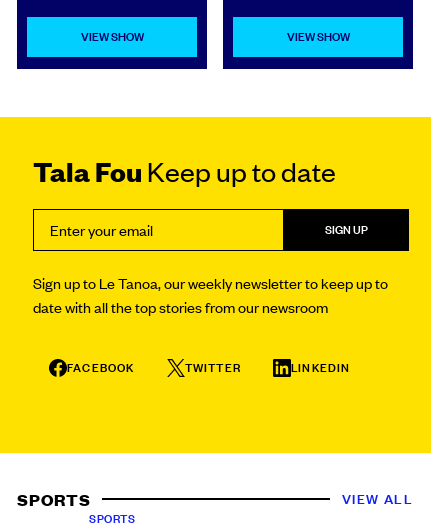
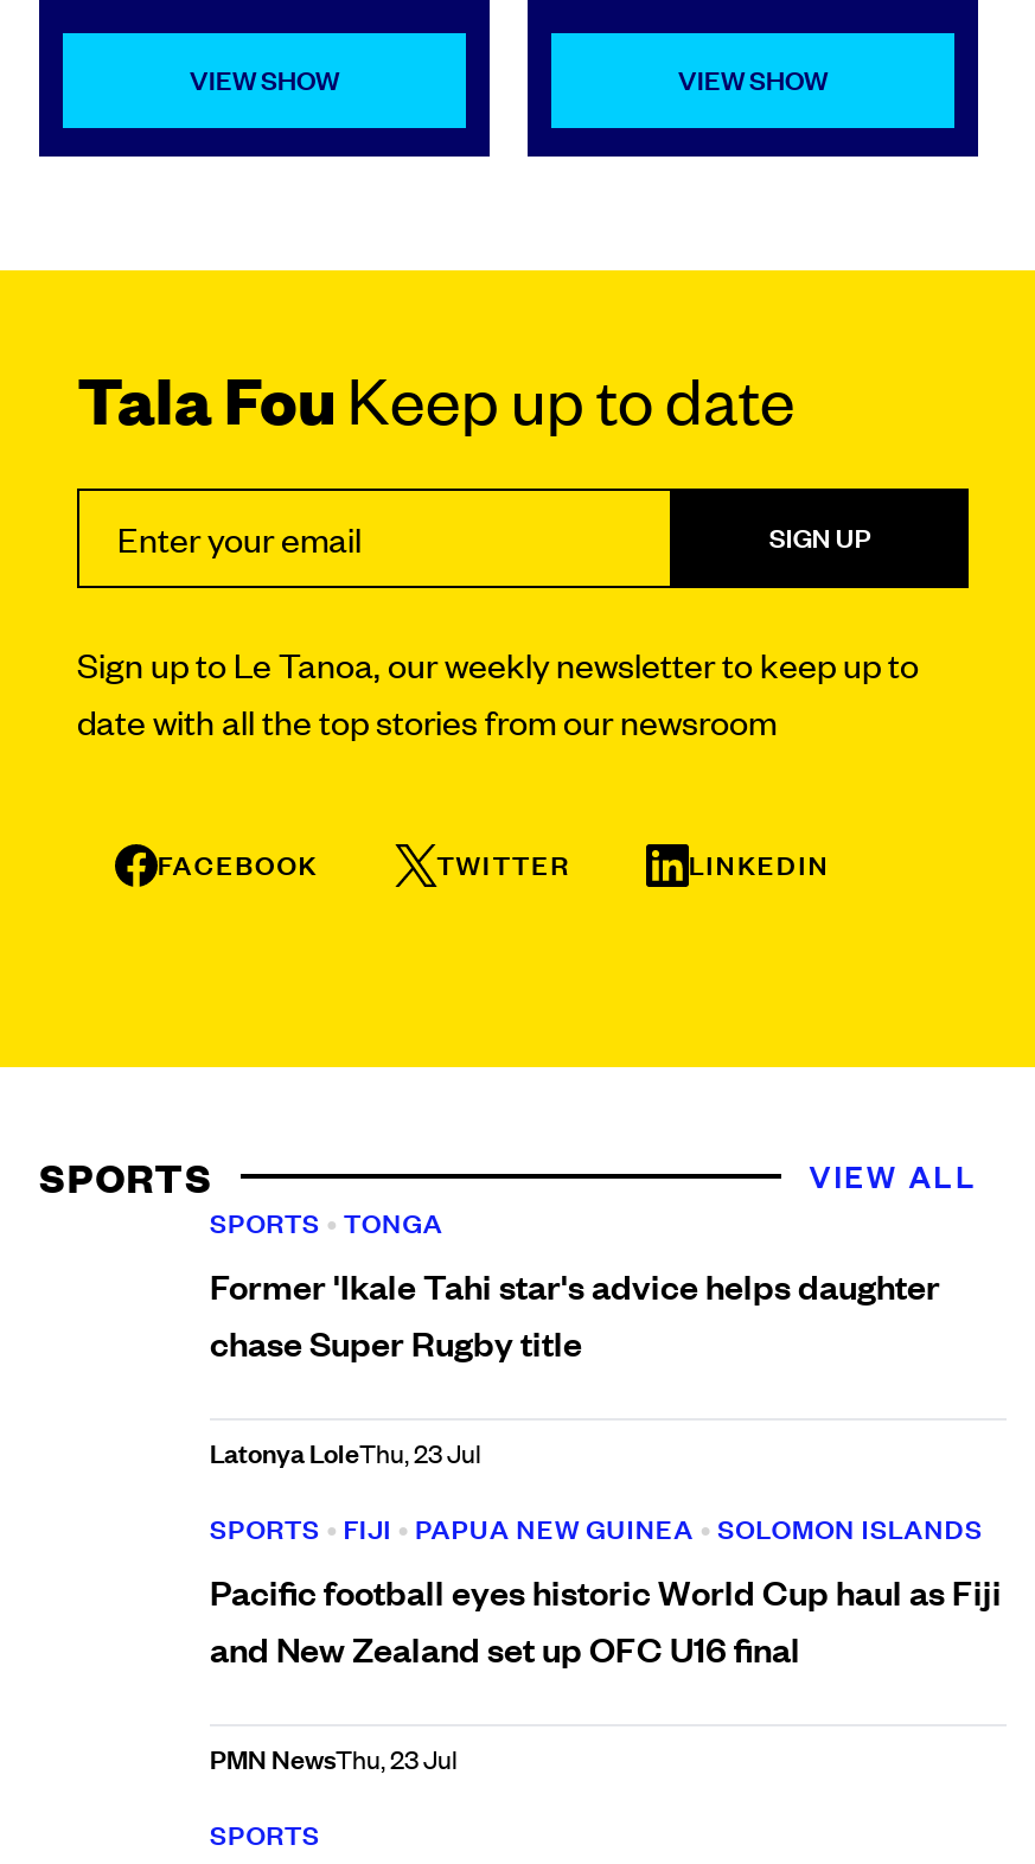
+ SPORTS • TONGA
+ Former 'Ikale Tahi star's advice helps daughter
+ chase Super Rugby title
+ Latonya LoleThu, 23 Jul
+ SPORTS • FIJI • PAPUA NEW GUINEA • SOLOMON ISLANDS
+ Pacific football eyes historic World Cup haul as Fiji
+ and New Zealand set up OFC U16 final
+ PMN NewsThu, 23 Jul
